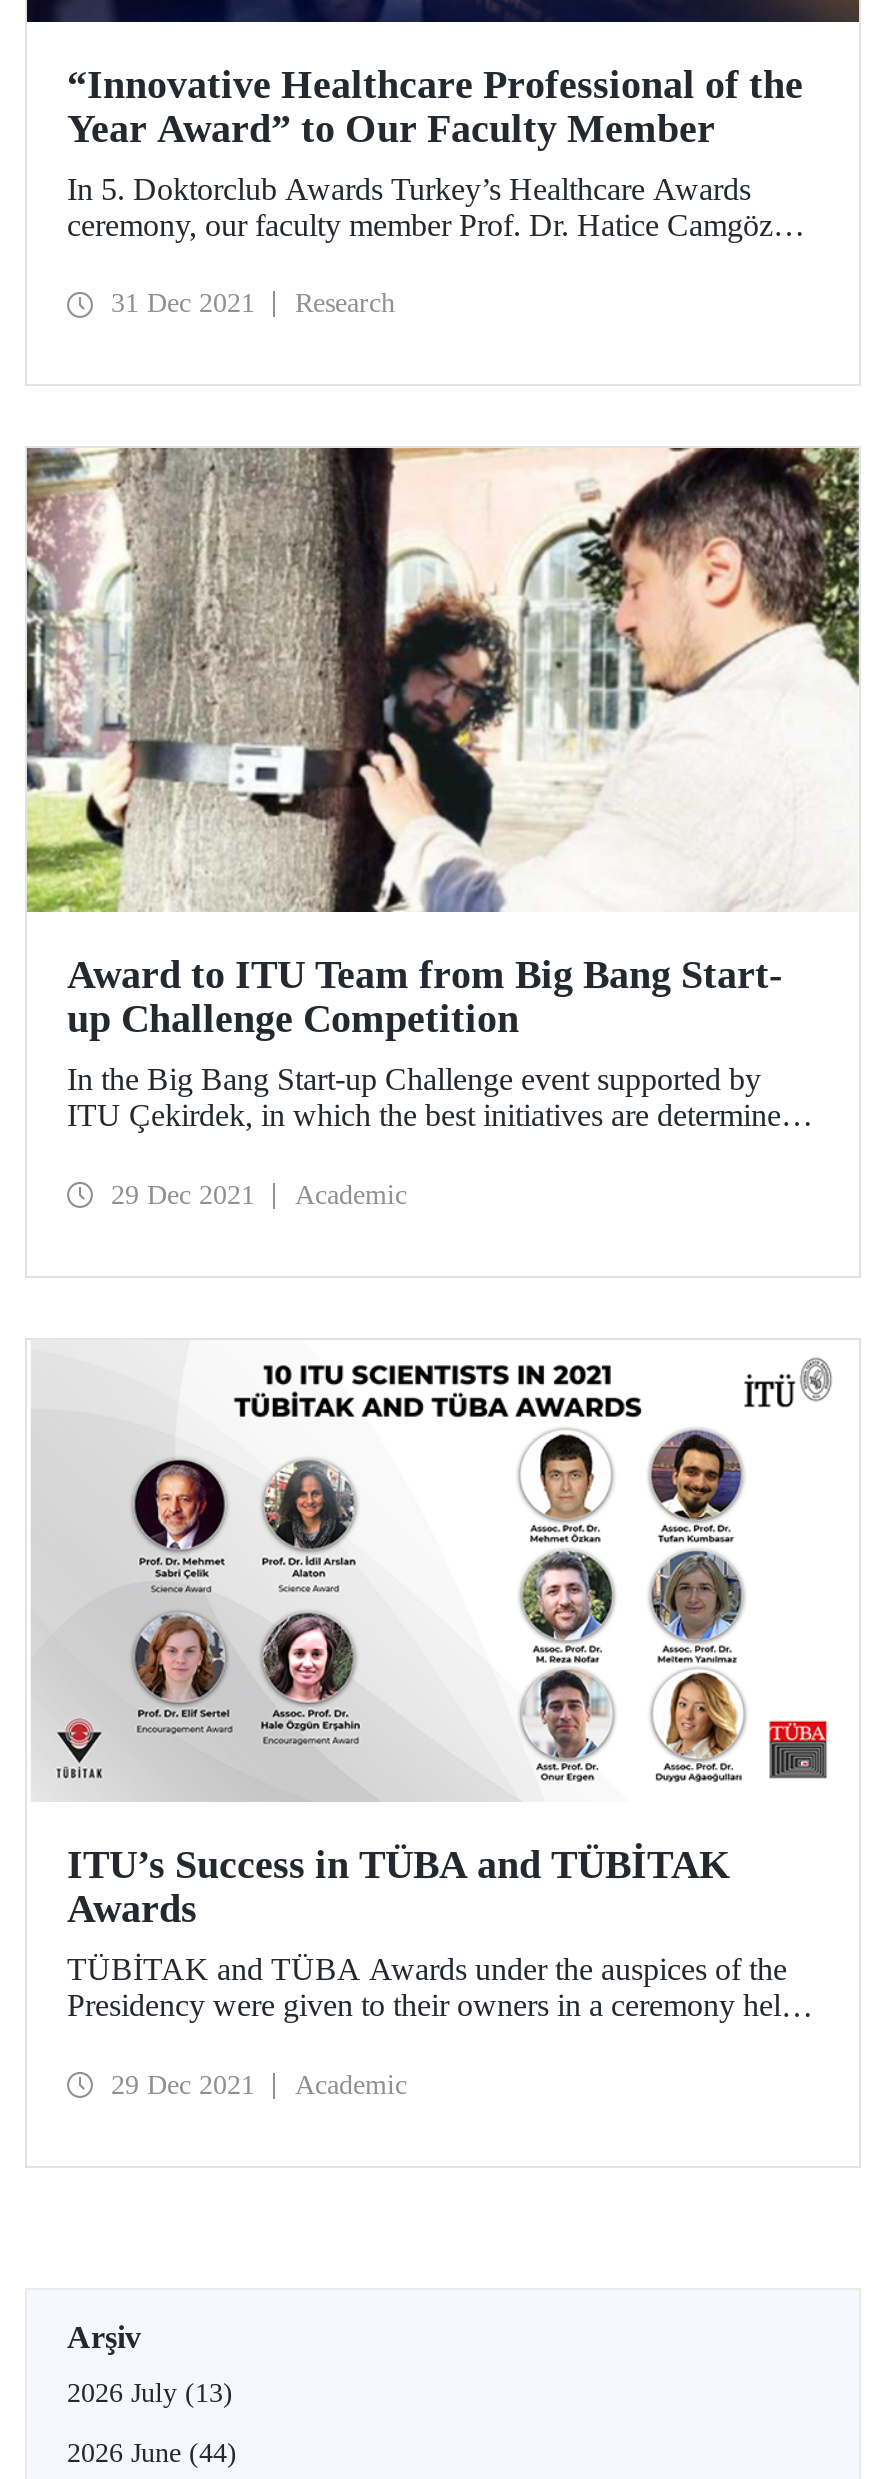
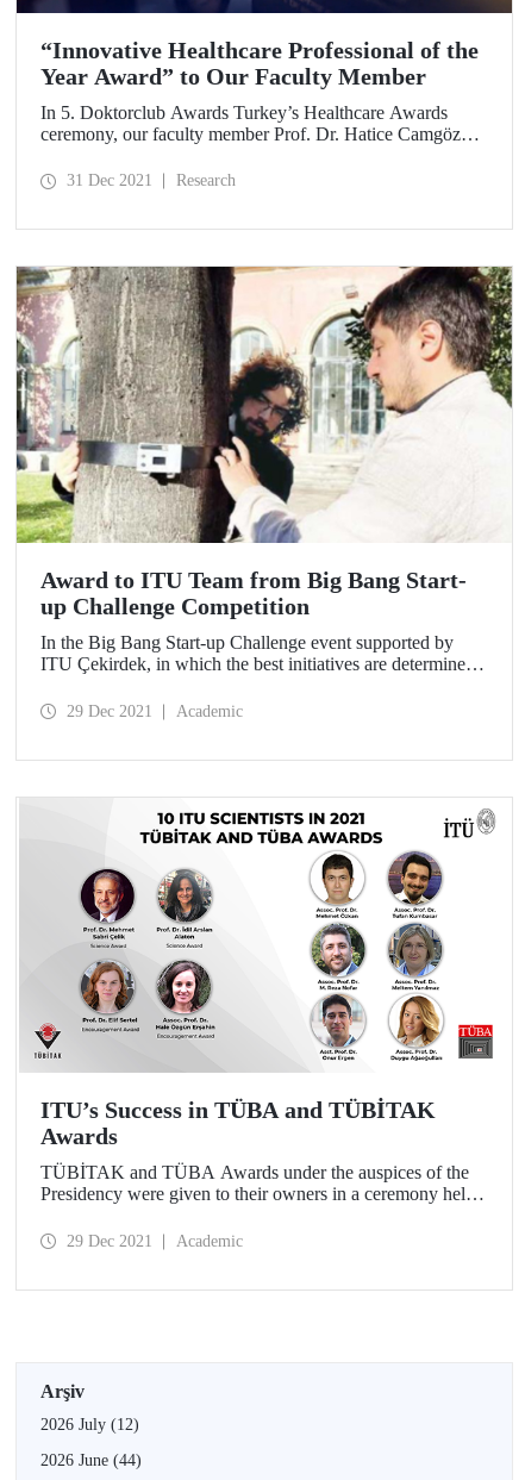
- 2026 July (13)
+ 2026 July (12)
